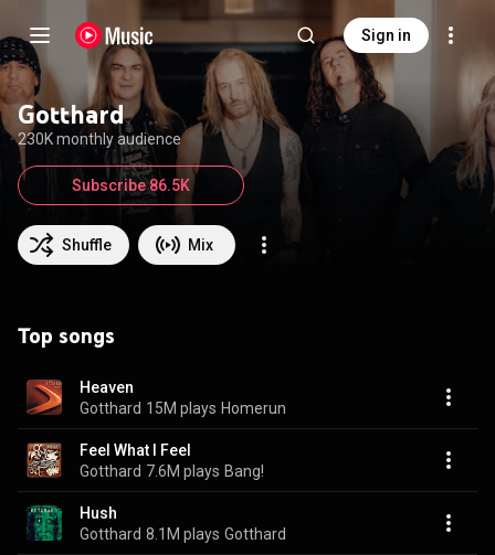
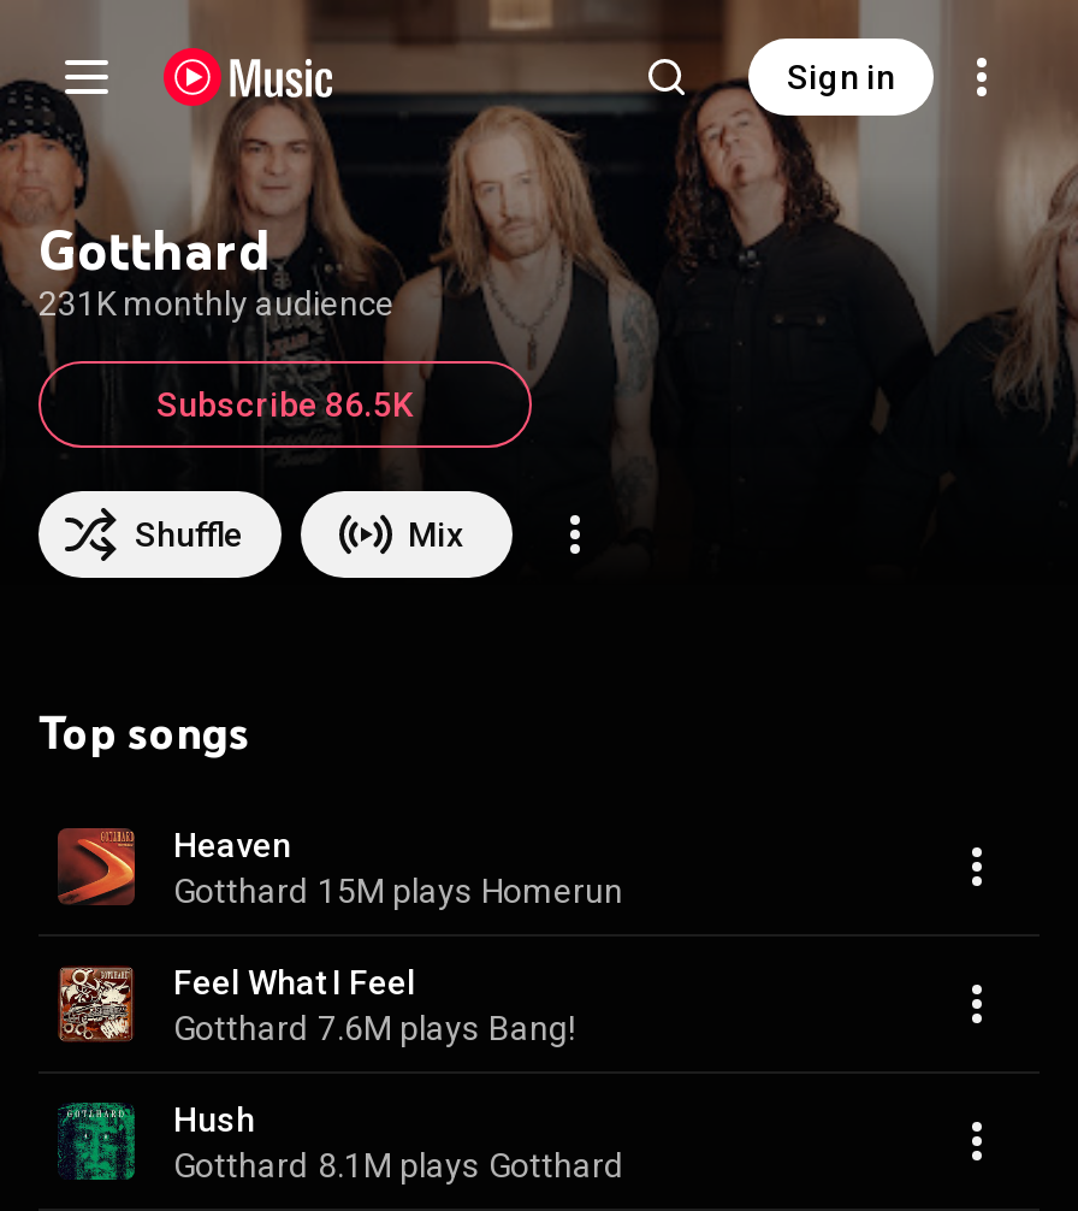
- 230K monthly audience
+ 231K monthly audience
